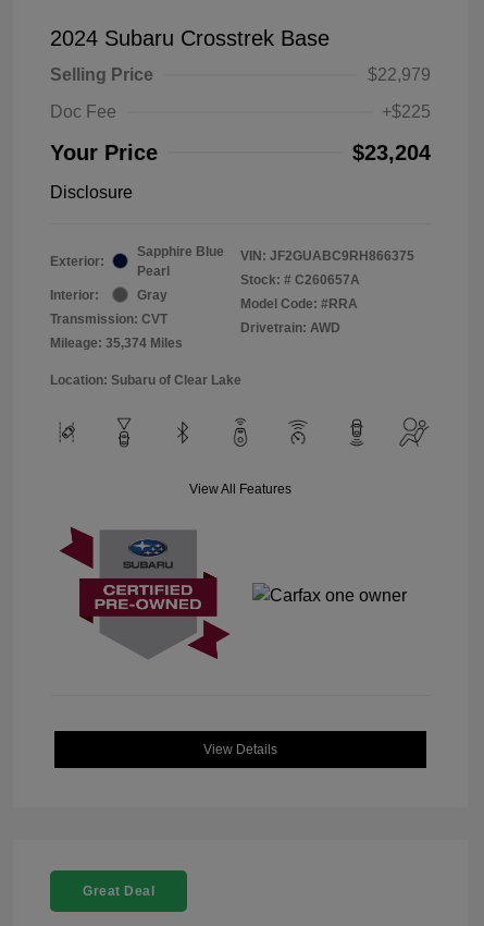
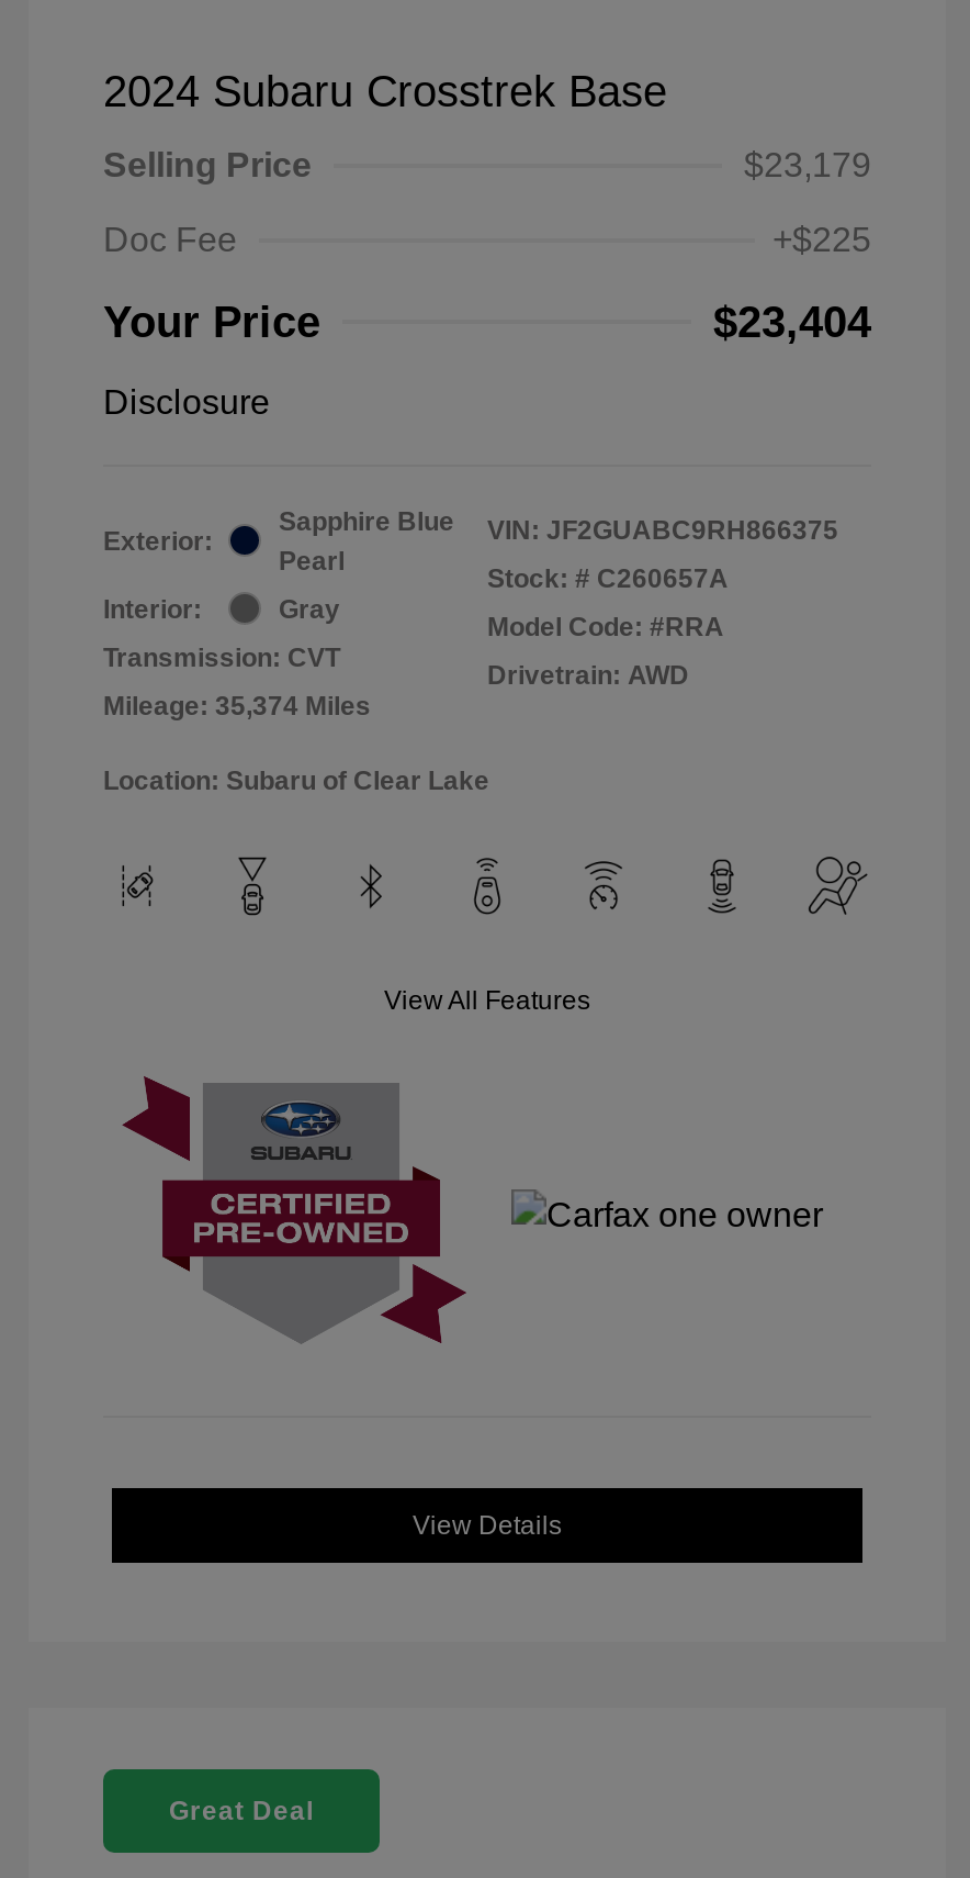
- $22,979
+ $23,179

- $23,204
+ $23,404
